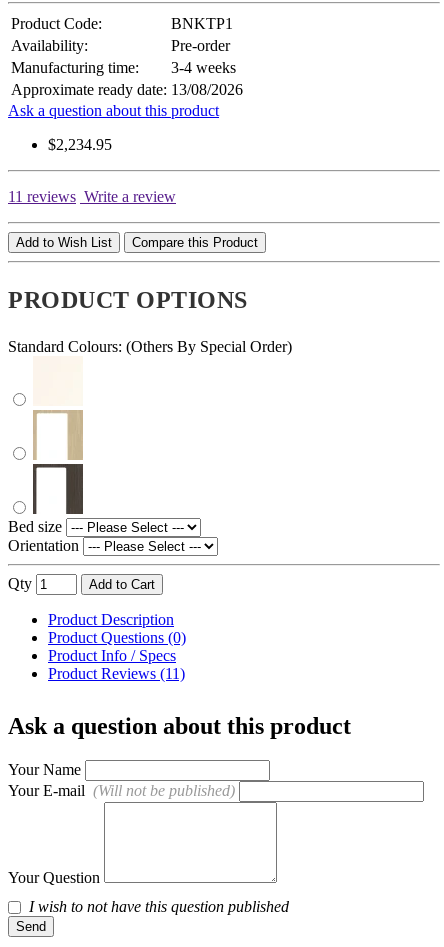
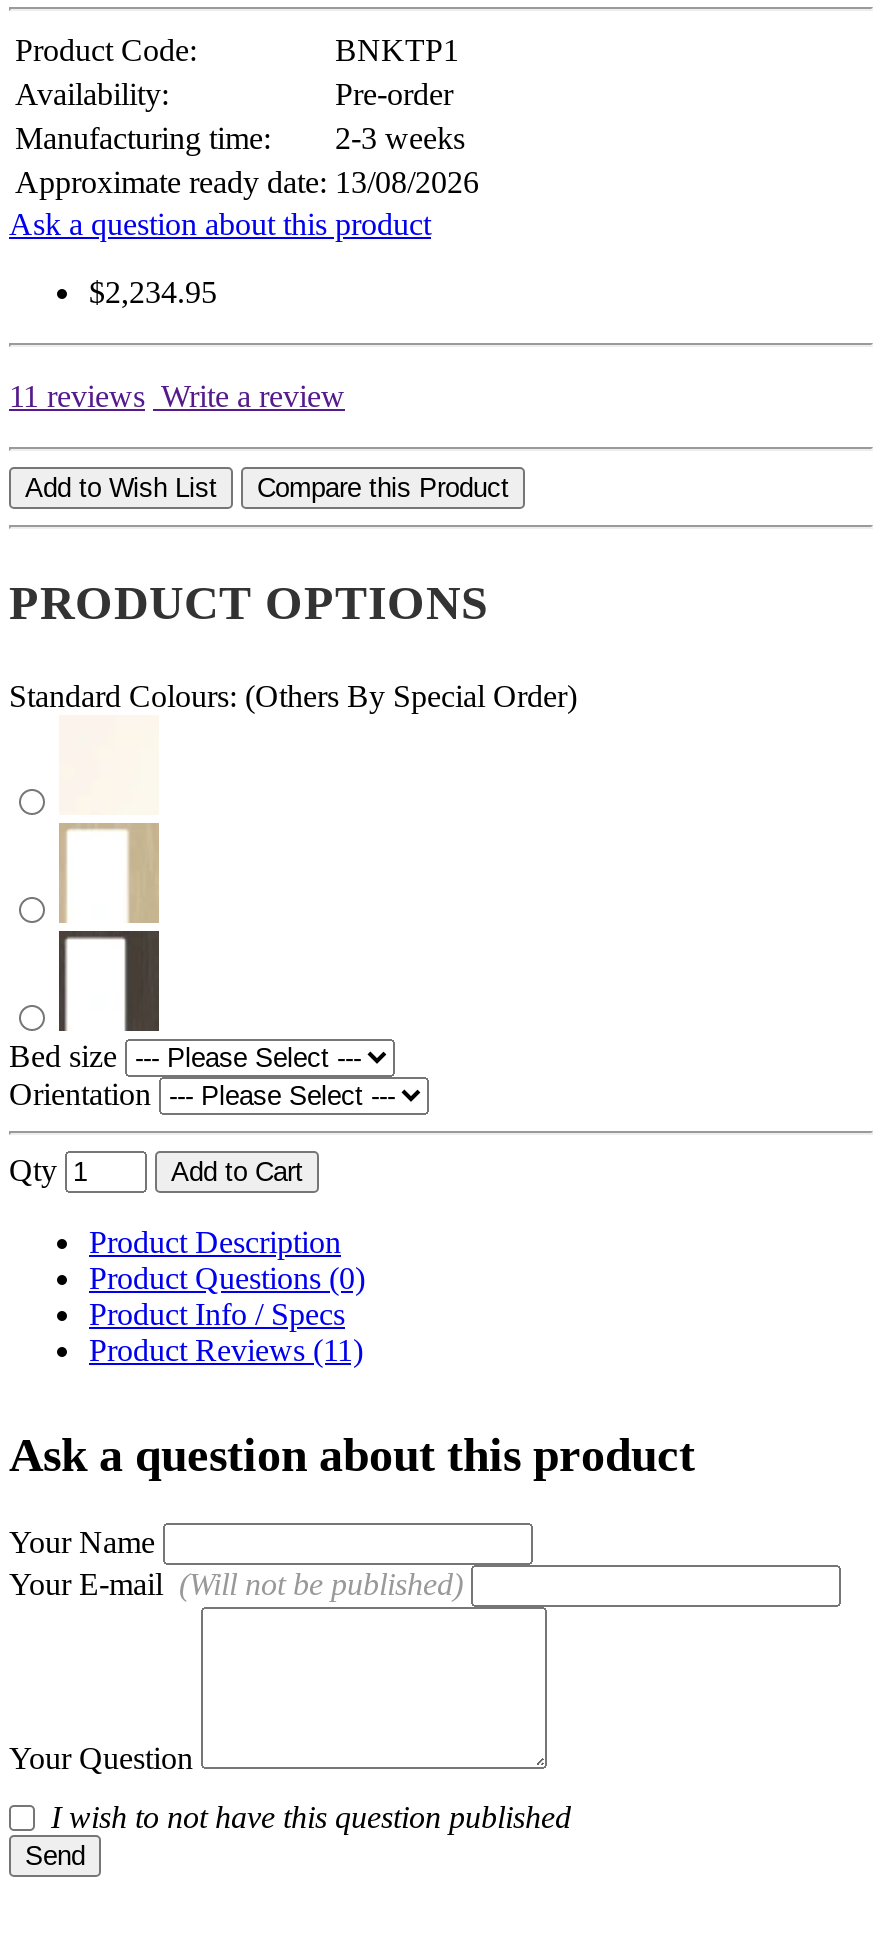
- Manufacturing time: 3-4 weeks
+ Manufacturing time: 2-3 weeks
